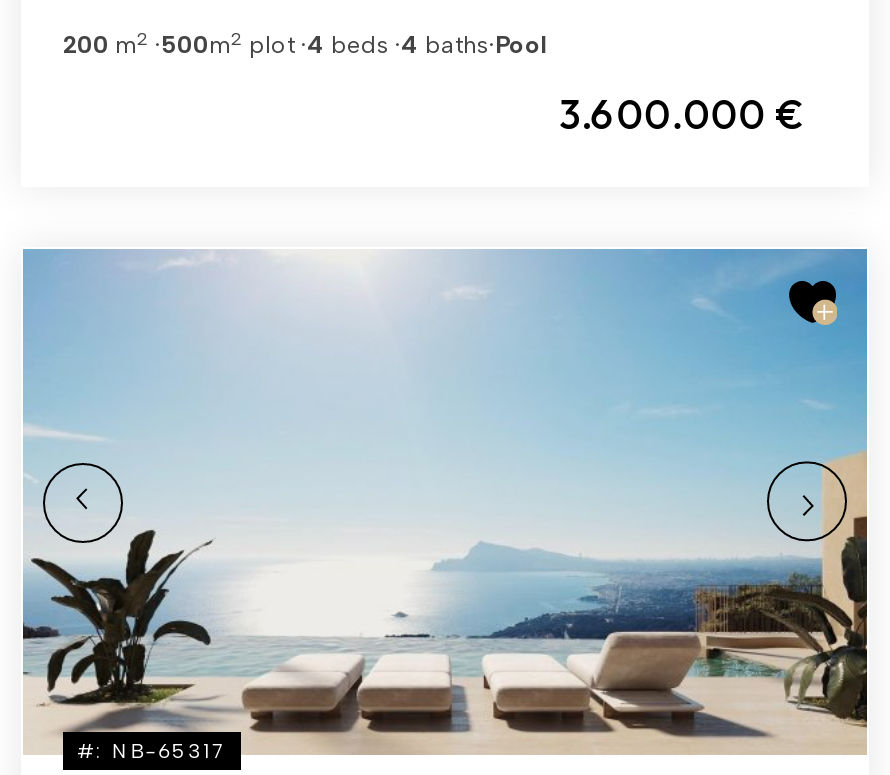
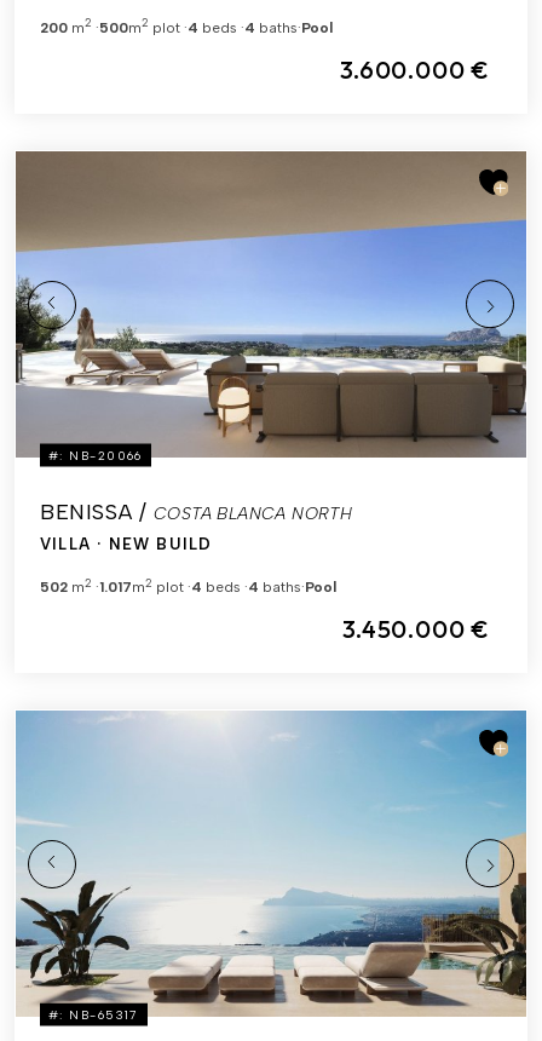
+ [image]
+ #: NB-20066
+ BENISSA / COSTA BLANCA NORTH
+ VILLA · NEW BUILD
+ 502 m2 1.017m2 plot 4 beds 4 baths Pool
+ 3.450.000 €
